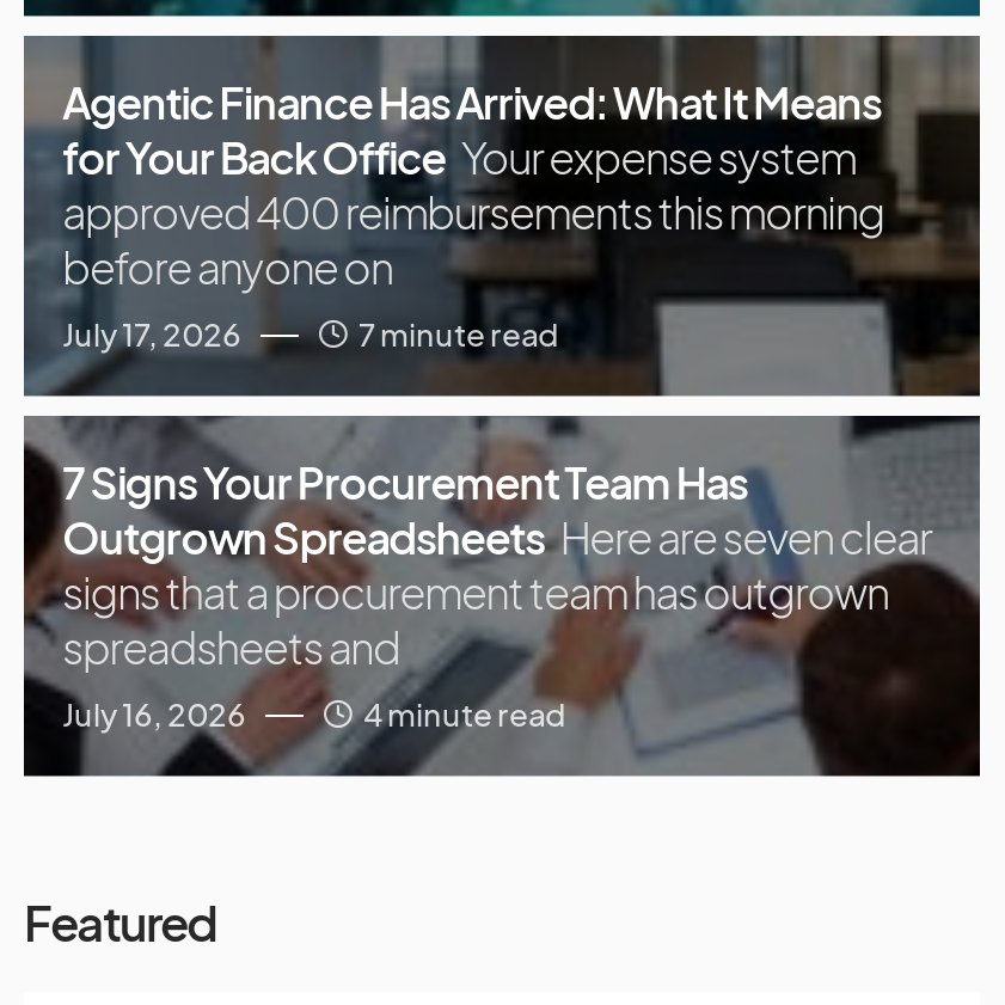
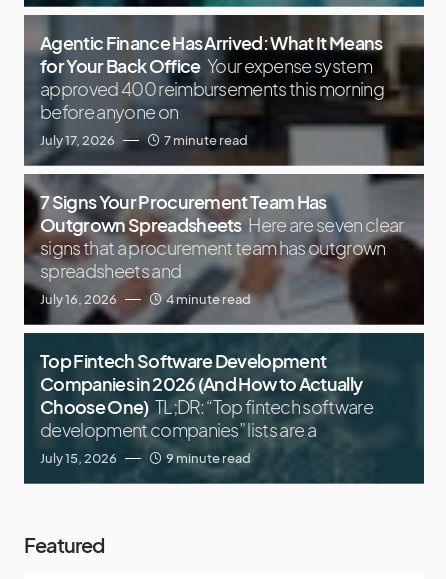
+ [image]
+ Top Fintech Software Development
+ Companies in 2026 (And How to Actually
+ Choose One) TL;DR: “Top fintech software
+ development companies” lists are a
+ July 15, 2026
+ 9 minute read
